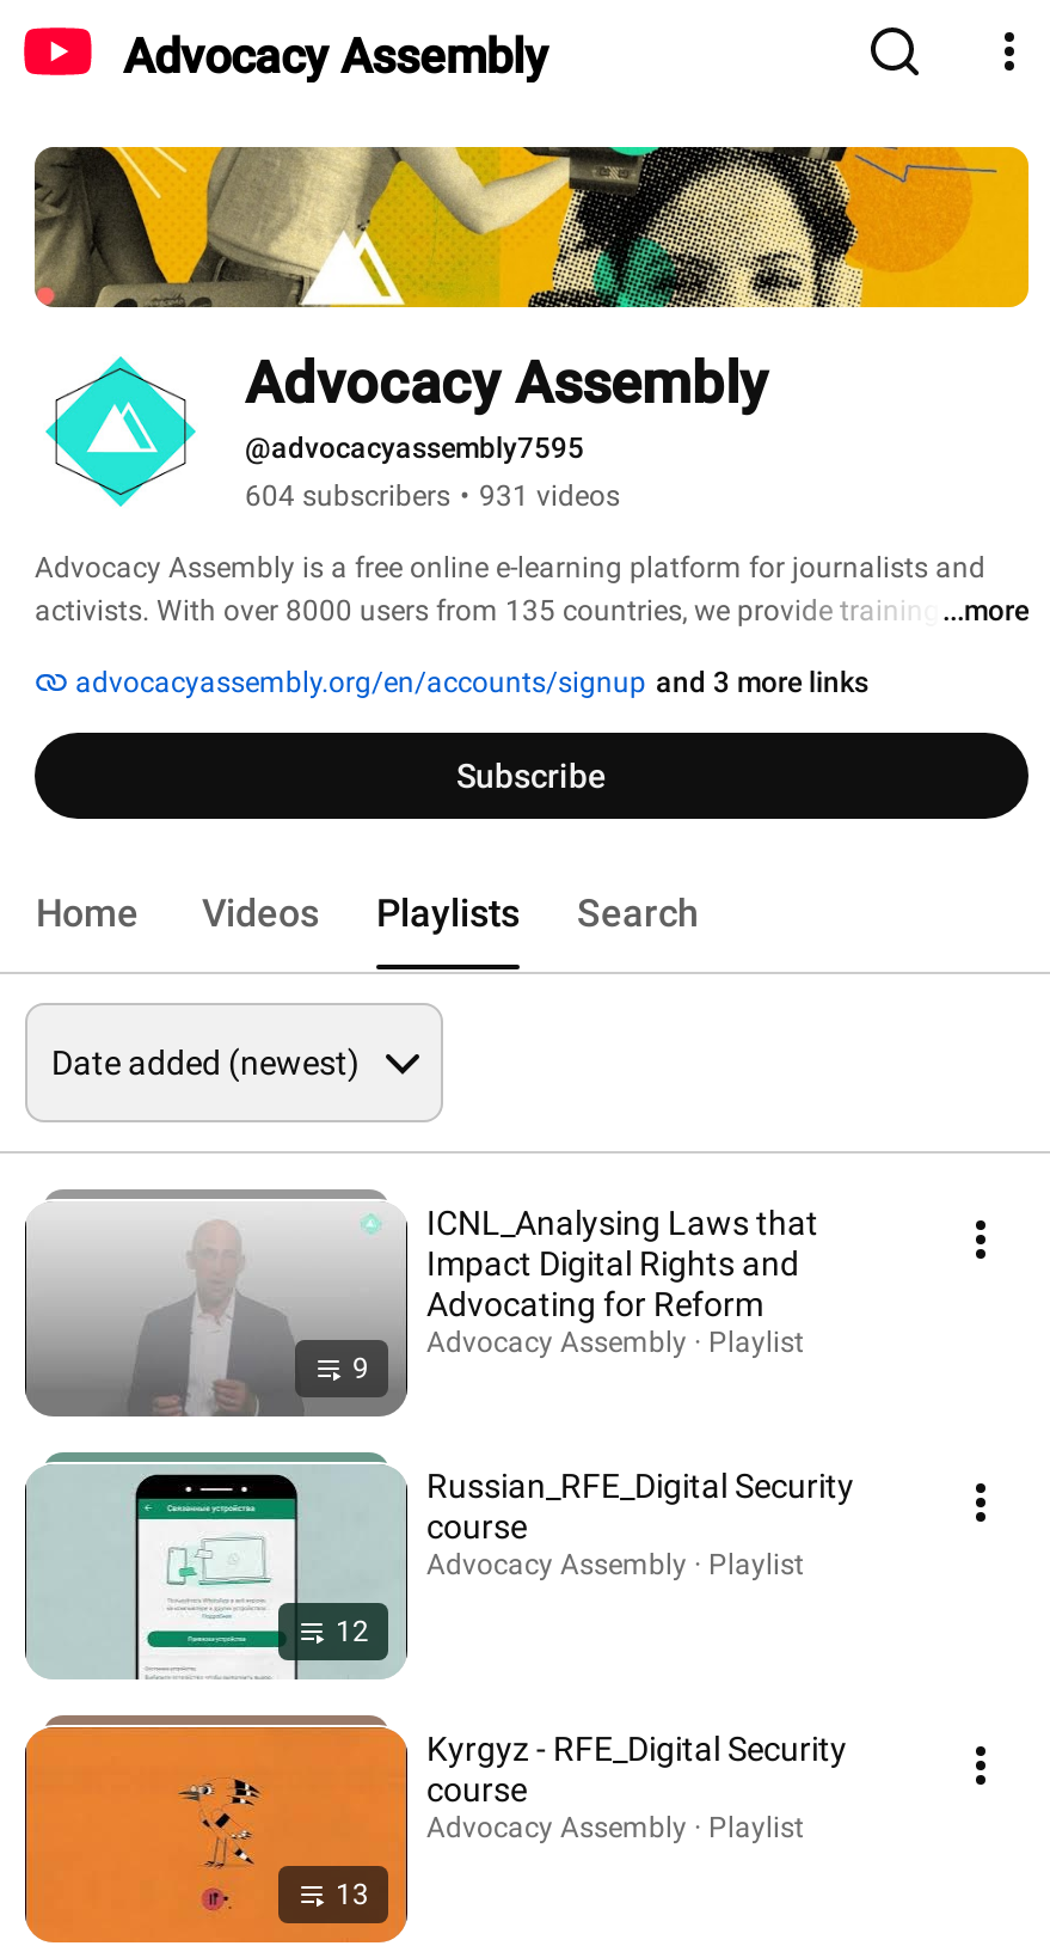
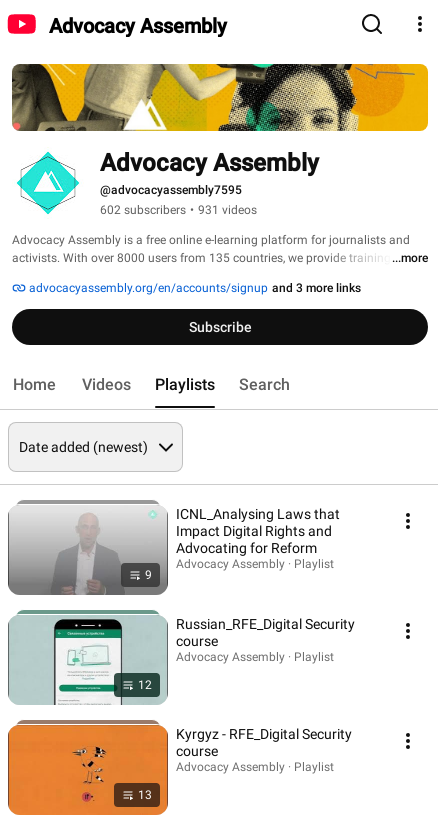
- 604 subscribers • 931 videos
+ 602 subscribers • 931 videos
